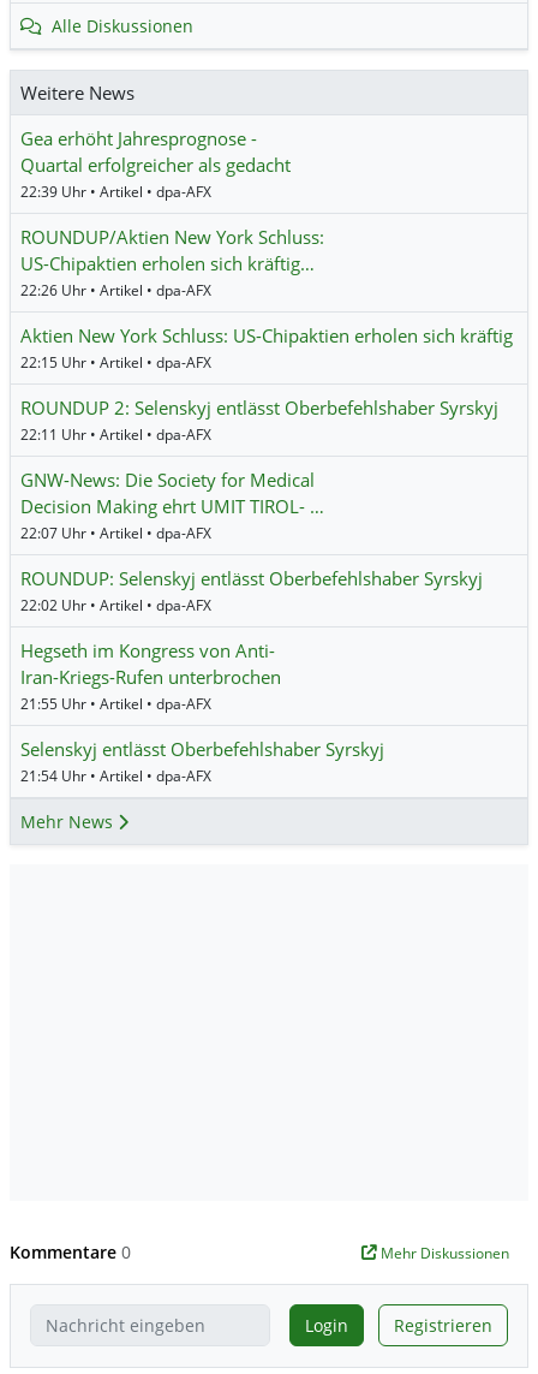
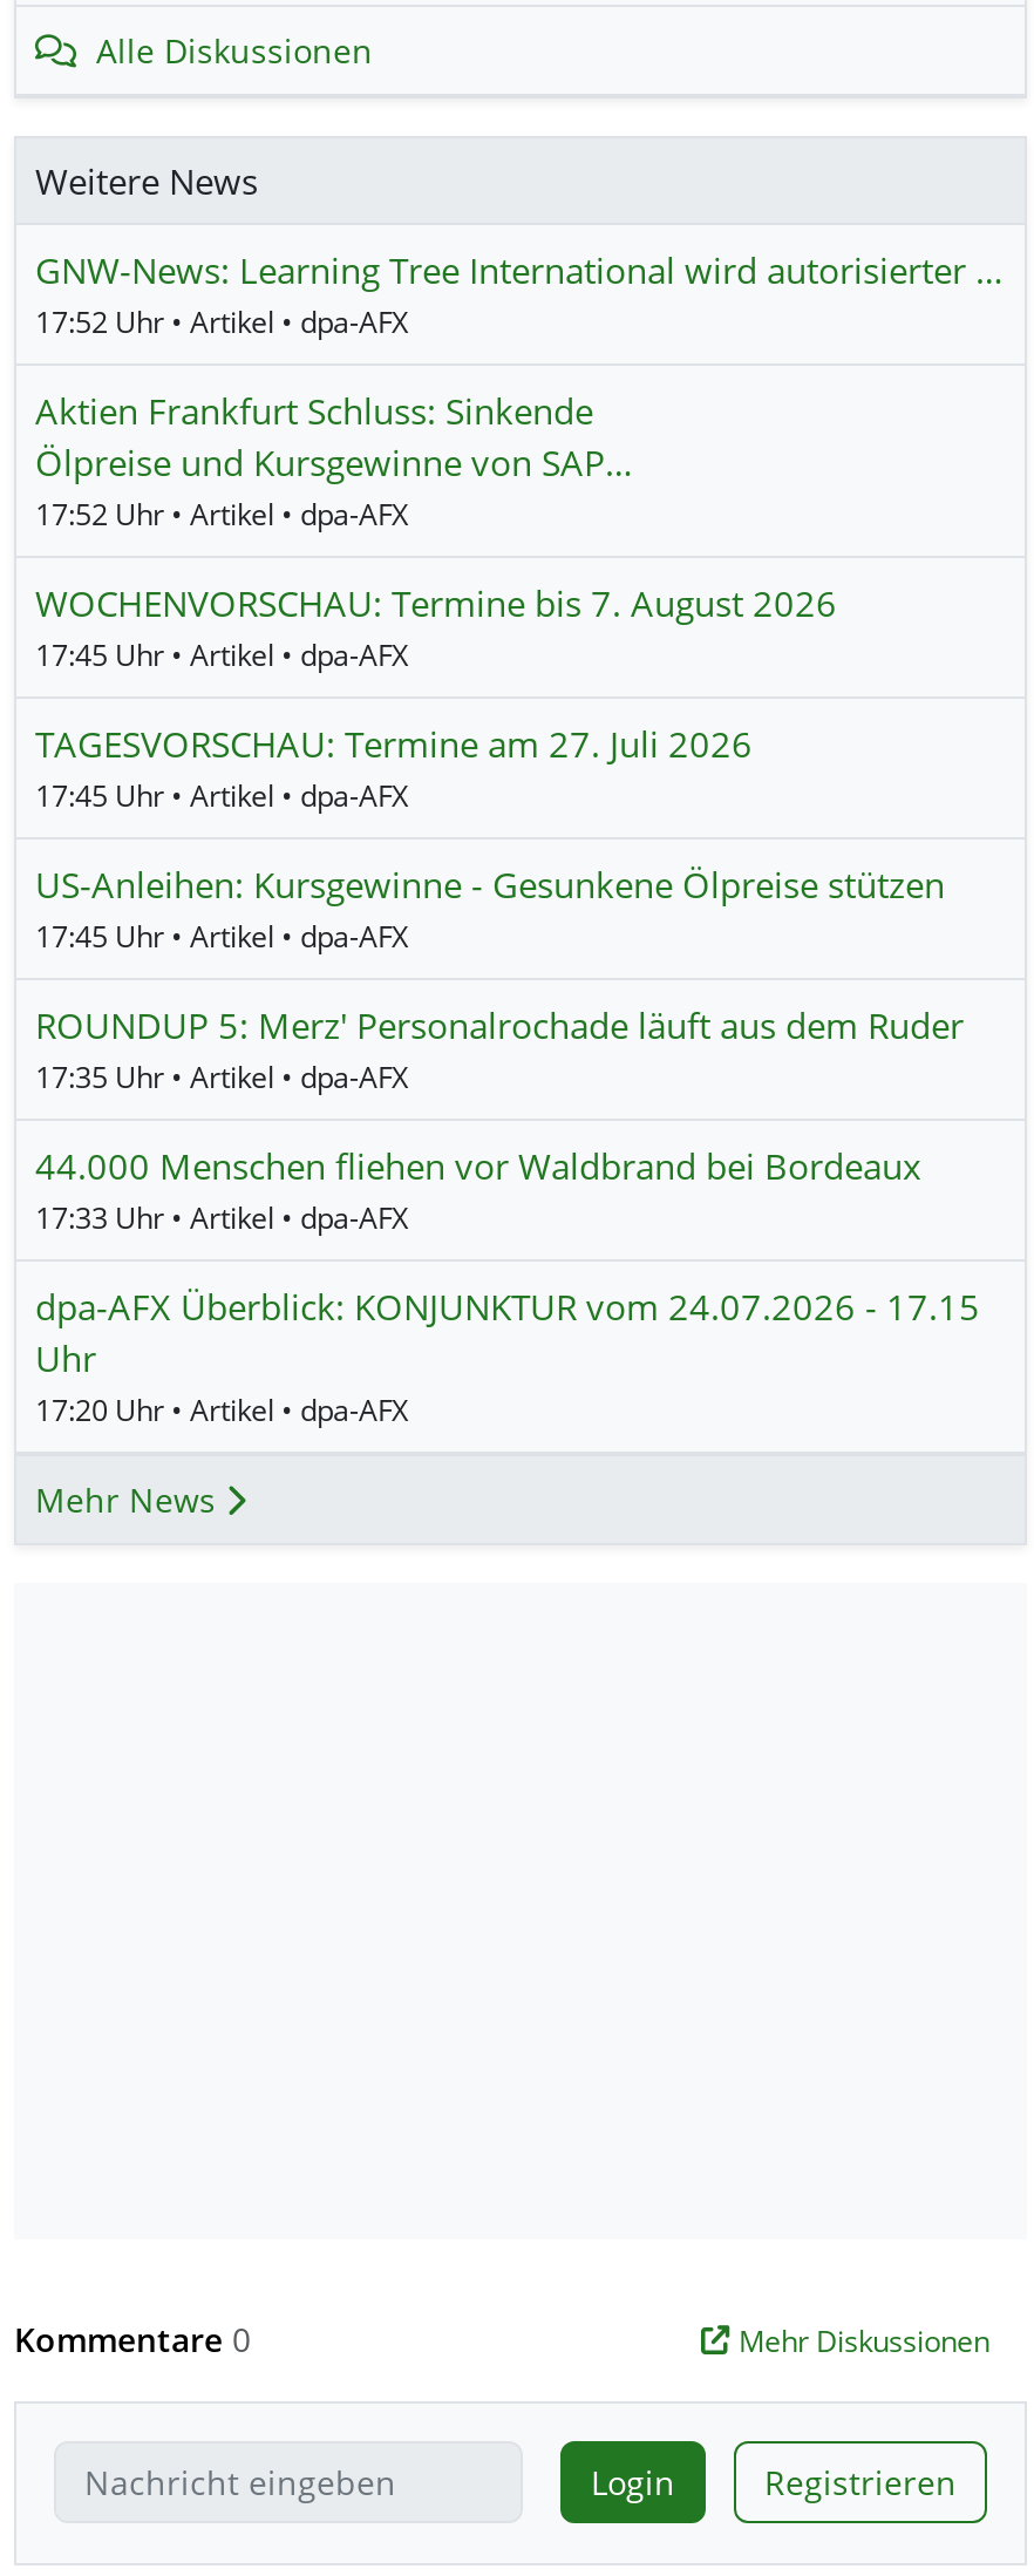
- Gea erhöht Jahresprognose -
- Quartal erfolgreicher als gedacht
- 22:39 Uhr • Artikel • dpa-AFX
+ GNW-News: Learning Tree International wird autorisierter …
+ 17:52 Uhr • Artikel • dpa-AFX

- ROUNDUP/Aktien New York Schluss:
- US-Chipaktien erholen sich kräftig…
- 22:26 Uhr • Artikel • dpa-AFX
+ Aktien Frankfurt Schluss: Sinkende
+ Ölpreise und Kursgewinne von SAP…
+ 17:52 Uhr • Artikel • dpa-AFX

- Aktien New York Schluss: US-Chipaktien erholen sich kräftig
- 22:15 Uhr • Artikel • dpa-AFX
+ WOCHENVORSCHAU: Termine bis 7. August 2026
+ 17:45 Uhr • Artikel • dpa-AFX

- ROUNDUP 2: Selenskyj entlässt Oberbefehlshaber Syrskyj
- 22:11 Uhr • Artikel • dpa-AFX
+ TAGESVORSCHAU: Termine am 27. Juli 2026
+ 17:45 Uhr • Artikel • dpa-AFX

- GNW-News: Die Society for Medical
- Decision Making ehrt UMIT TIROL- …
- 22:07 Uhr • Artikel • dpa-AFX
+ US-Anleihen: Kursgewinne - Gesunkene Ölpreise stützen
+ 17:45 Uhr • Artikel • dpa-AFX

- ROUNDUP: Selenskyj entlässt Oberbefehlshaber Syrskyj
- 22:02 Uhr • Artikel • dpa-AFX
+ ROUNDUP 5: Merz' Personalrochade läuft aus dem Ruder
+ 17:35 Uhr • Artikel • dpa-AFX

- Hegseth im Kongress von Anti-
- Iran-Kriegs-Rufen unterbrochen
- 21:55 Uhr • Artikel • dpa-AFX
+ 44.000 Menschen fliehen vor Waldbrand bei Bordeaux
+ 17:33 Uhr • Artikel • dpa-AFX

- Selenskyj entlässt Oberbefehlshaber Syrskyj
- 21:54 Uhr • Artikel • dpa-AFX
+ dpa-AFX Überblick: KONJUNKTUR vom 24.07.2026 - 17.15
+ Uhr
+ 17:20 Uhr • Artikel • dpa-AFX
